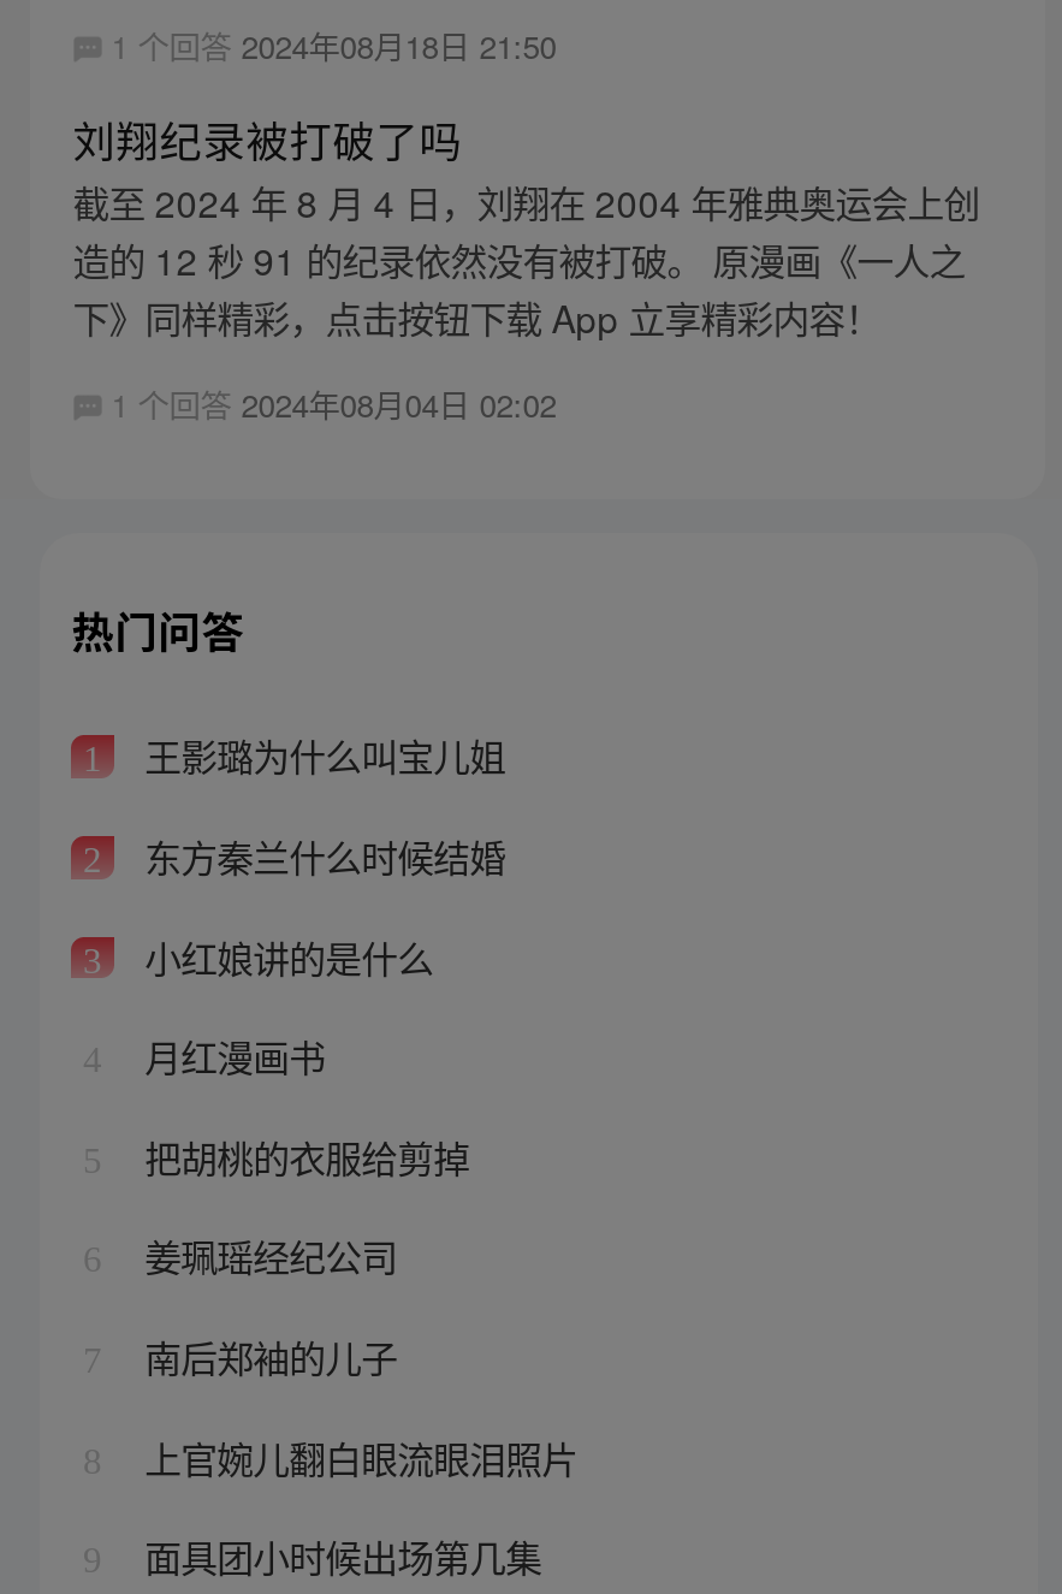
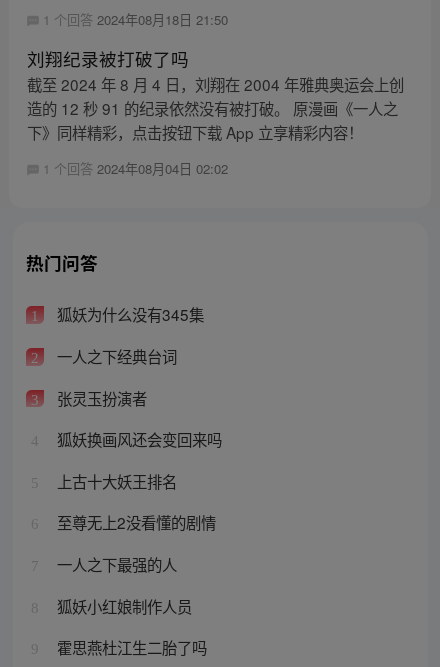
- 王影璐为什么叫宝儿姐
+ 狐妖为什么没有345集

- 东方秦兰什么时候结婚
+ 一人之下经典台词

- 小红娘讲的是什么
+ 张灵玉扮演者

- 月红漫画书
+ 狐妖换画风还会变回来吗

- 把胡桃的衣服给剪掉
+ 上古十大妖王排名

- 姜珮瑶经纪公司
+ 至尊无上2没看懂的剧情

- 南后郑袖的儿子
+ 一人之下最强的人

- 上官婉儿翻白眼流眼泪照片
+ 狐妖小红娘制作人员

- 面具团小时候出场第几集
+ 霍思燕杜江生二胎了吗
